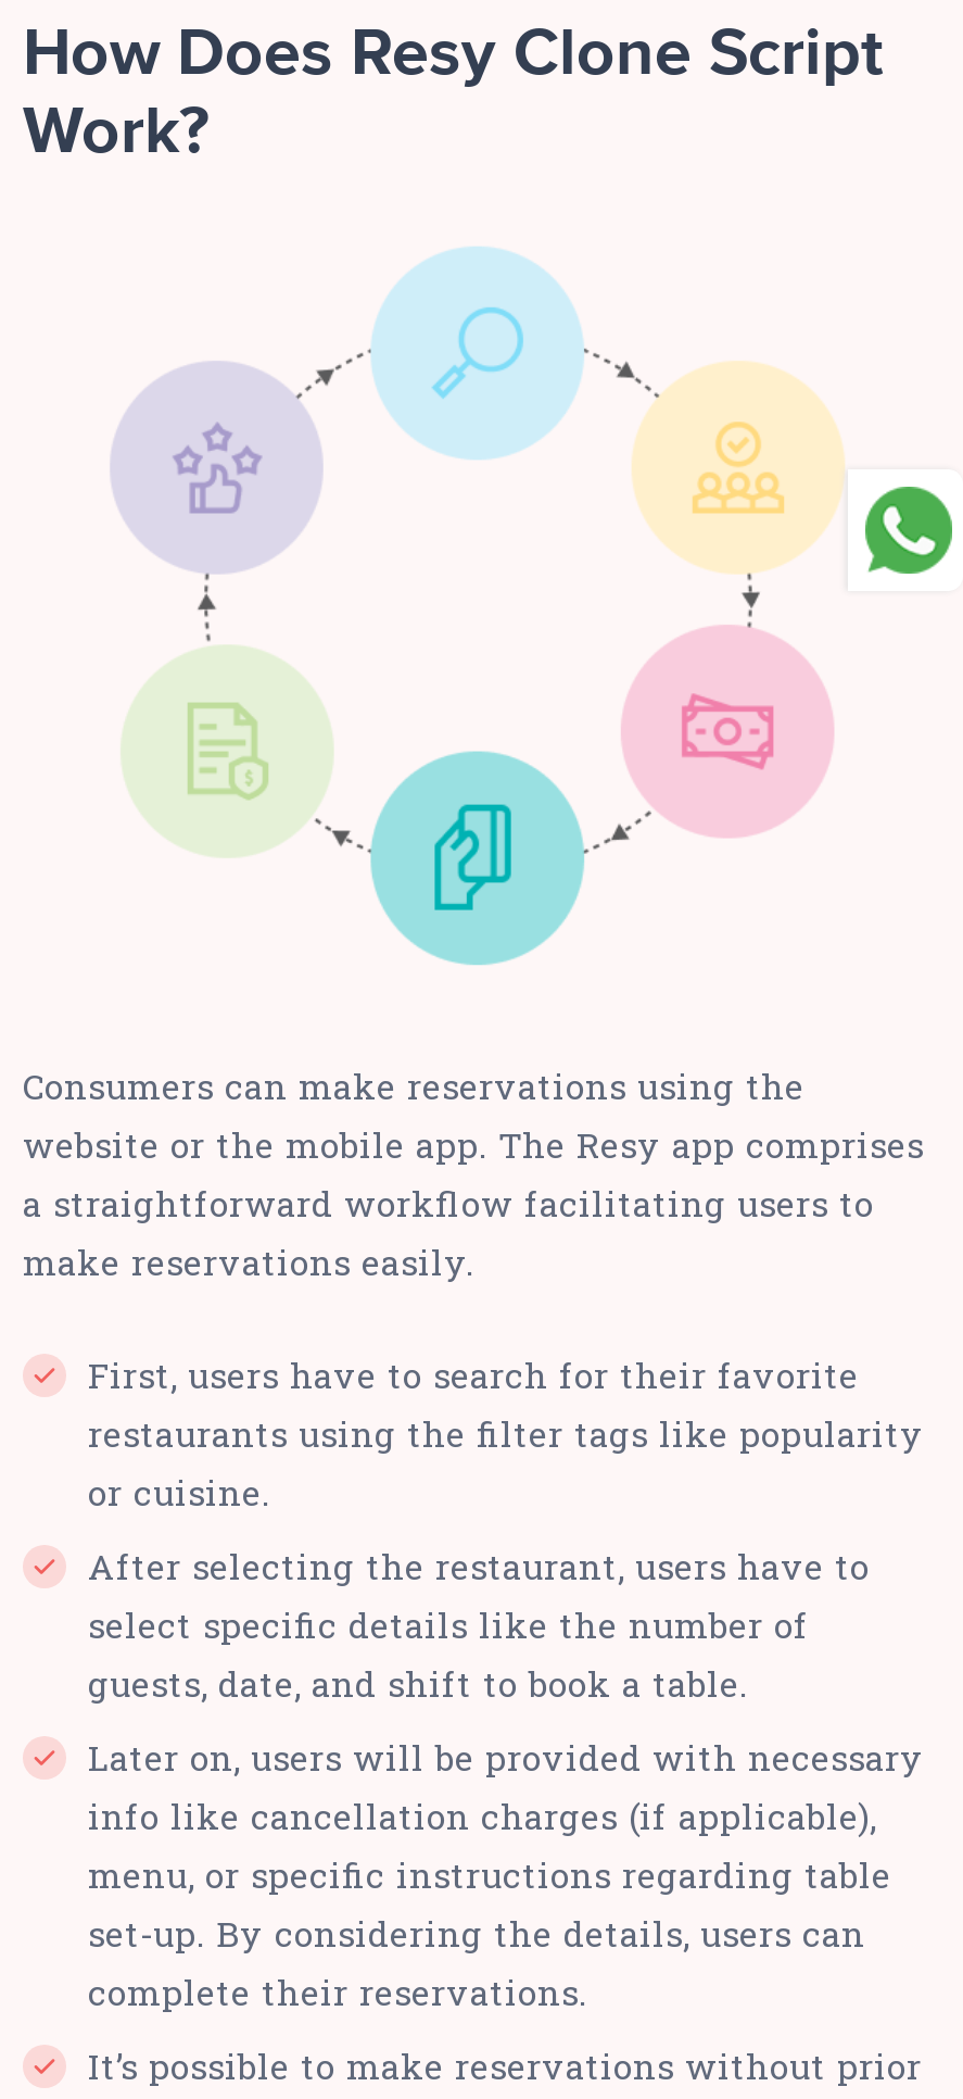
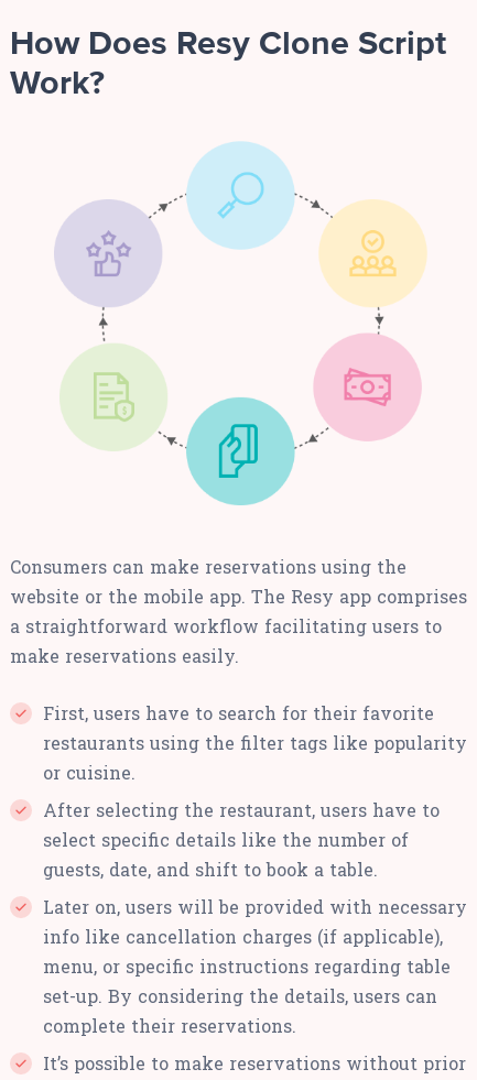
- [image]
